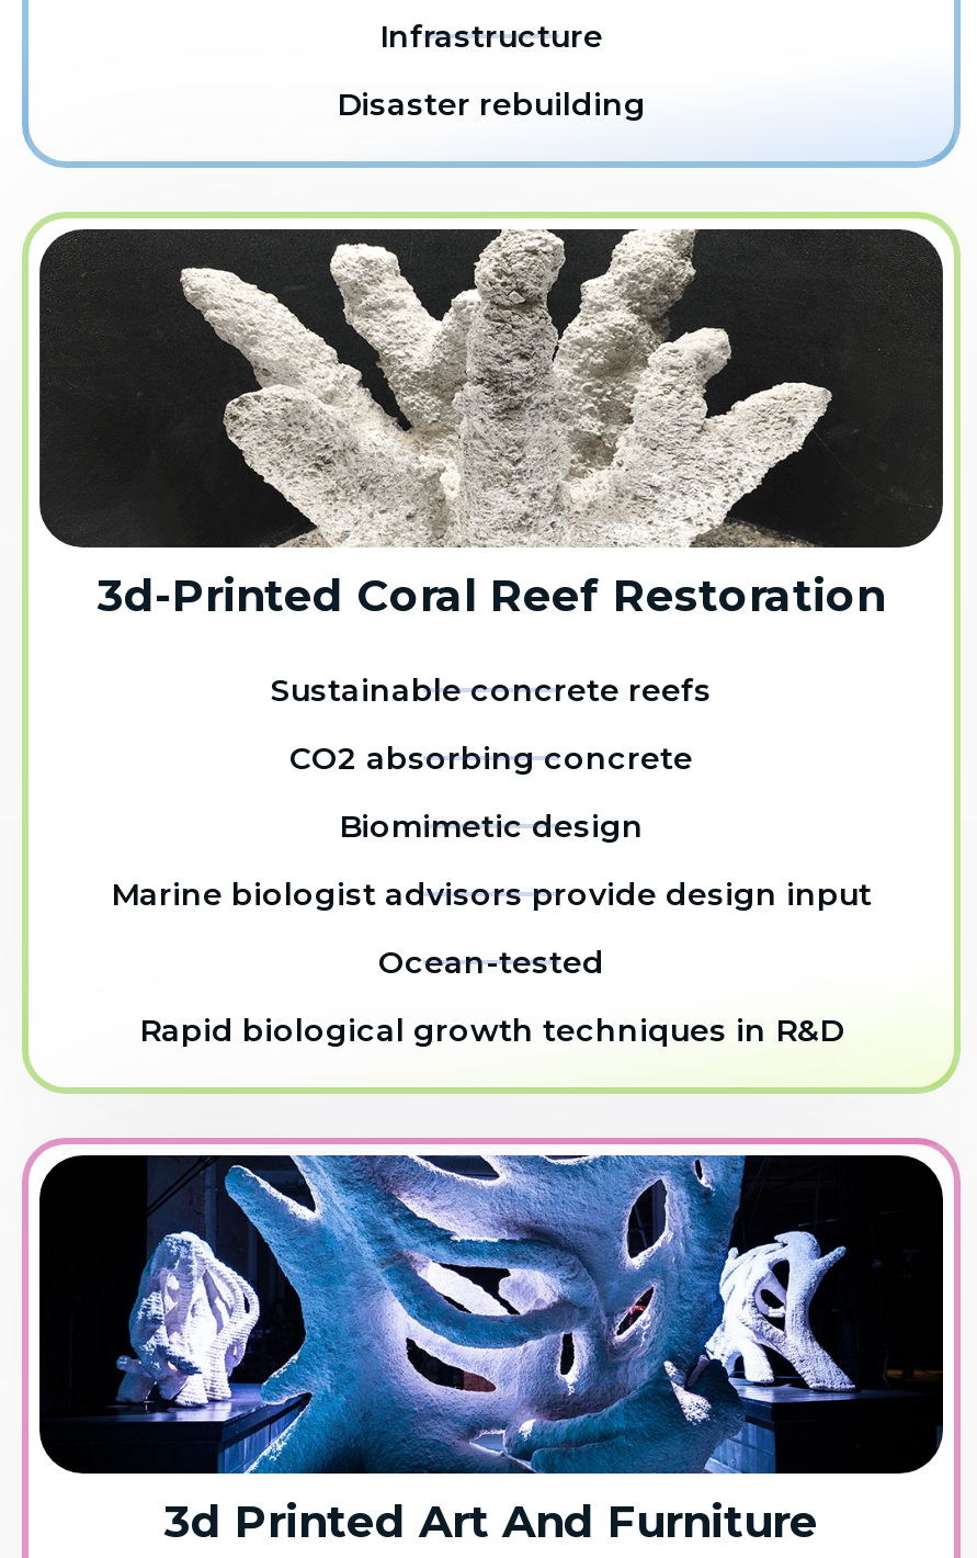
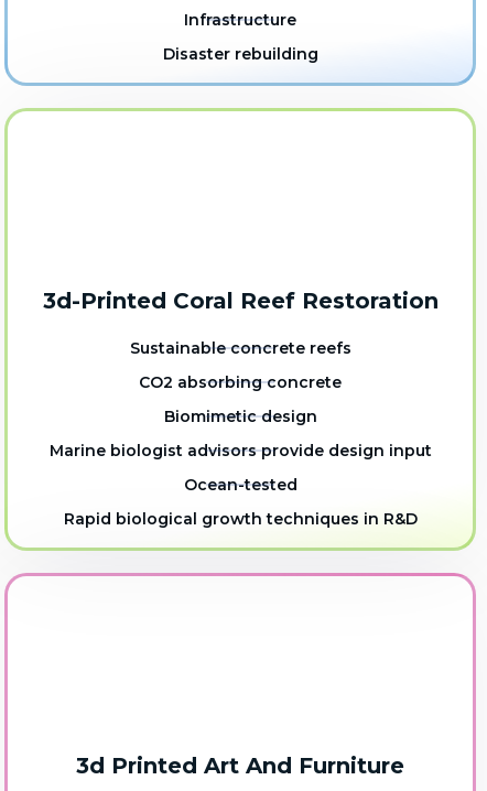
- [image]

- [image]
